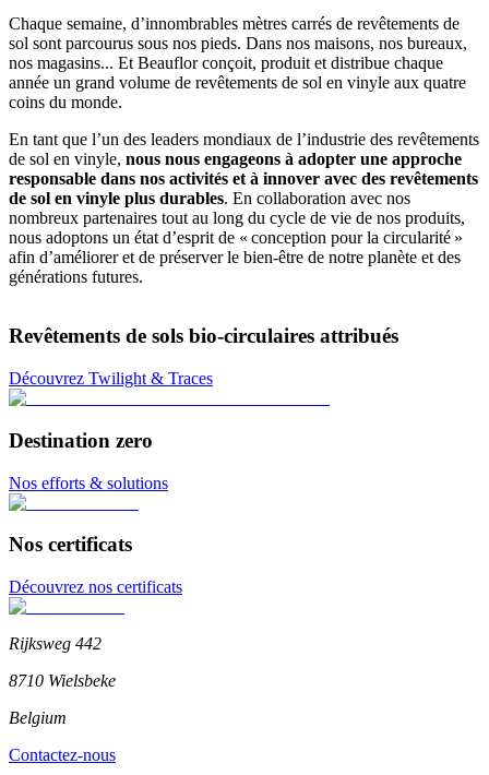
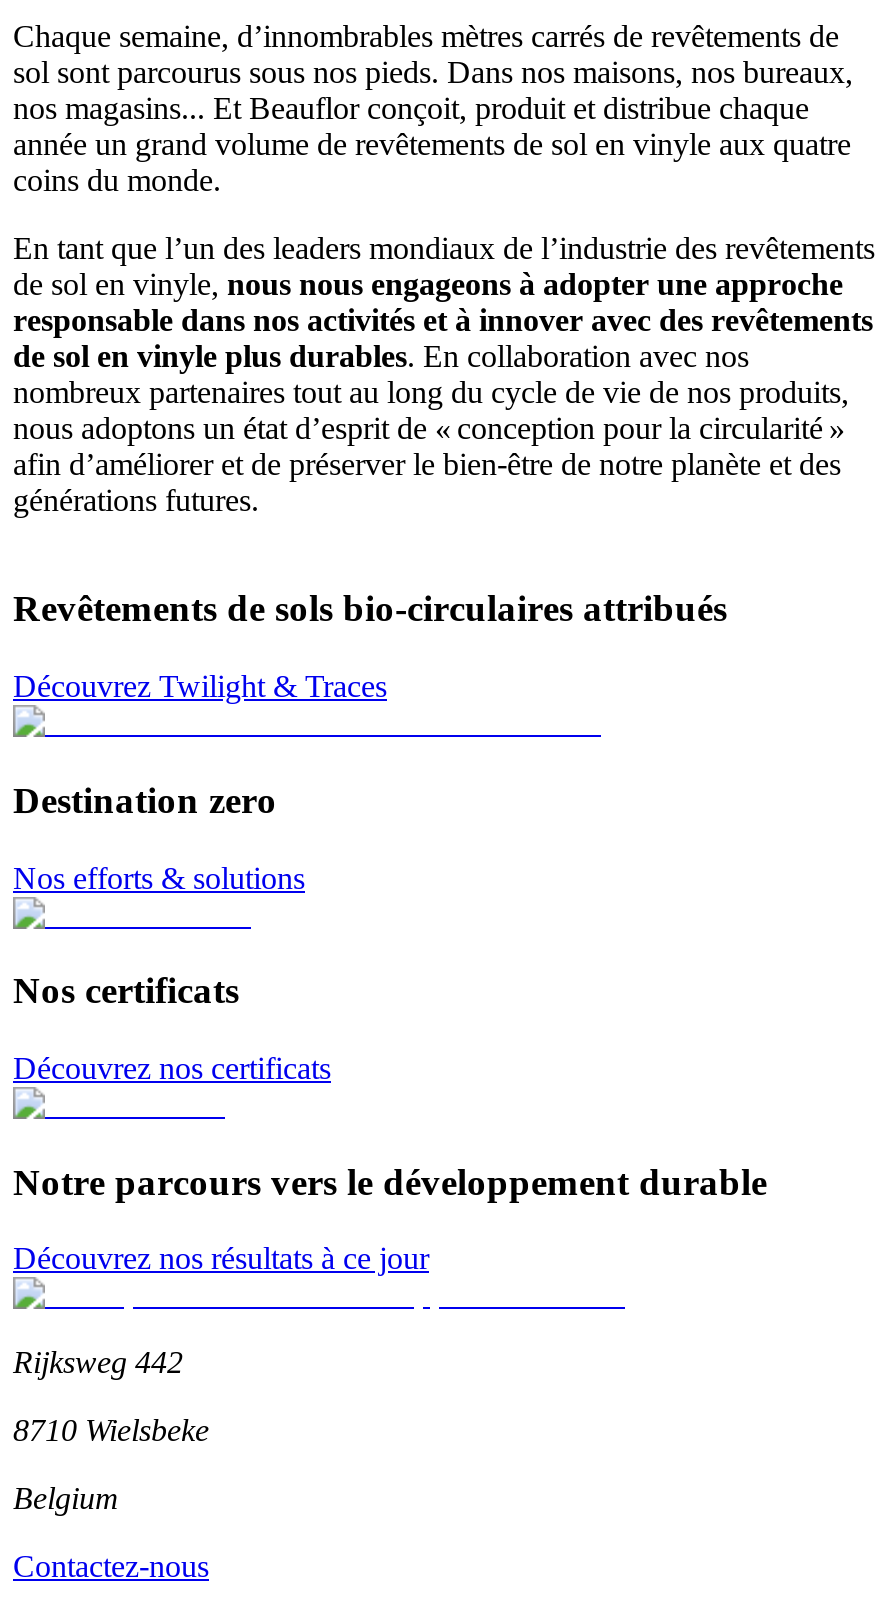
+ Notre parcours vers le développement durable
+ Découvrez nos résultats à ce jour
